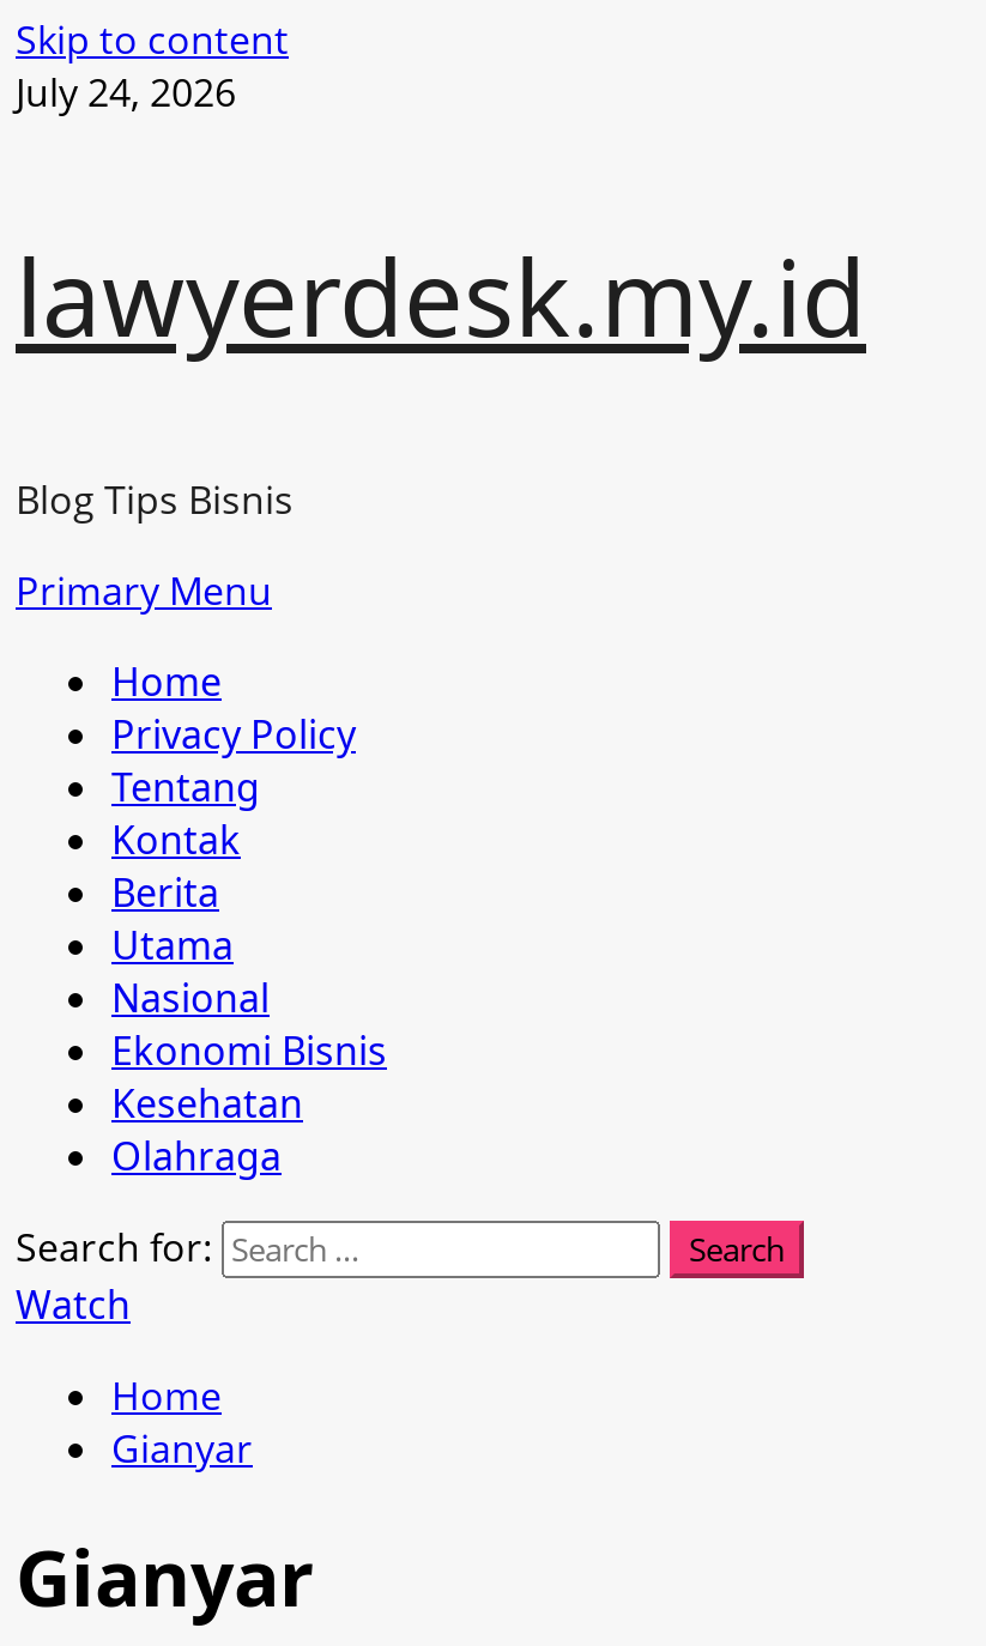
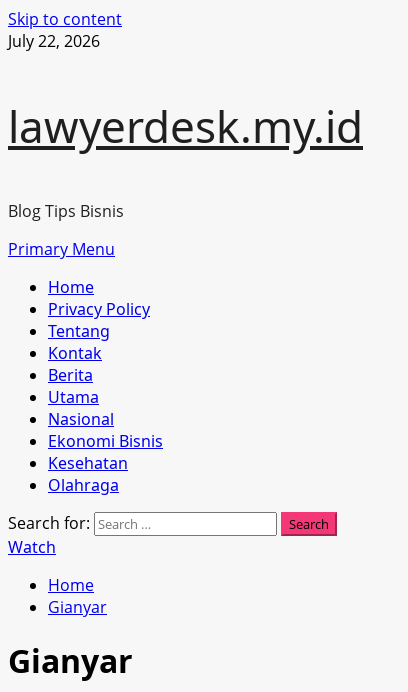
- July 24, 2026
+ July 22, 2026
